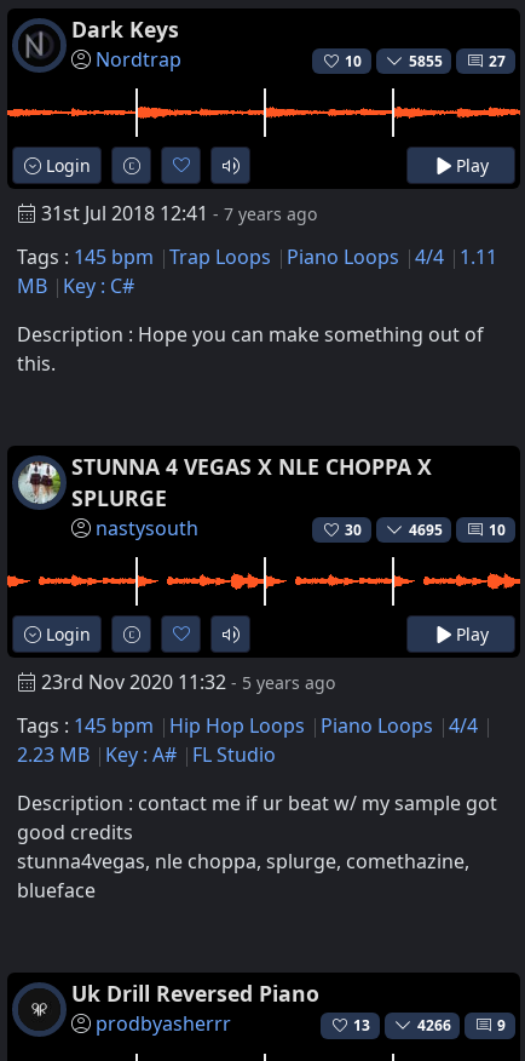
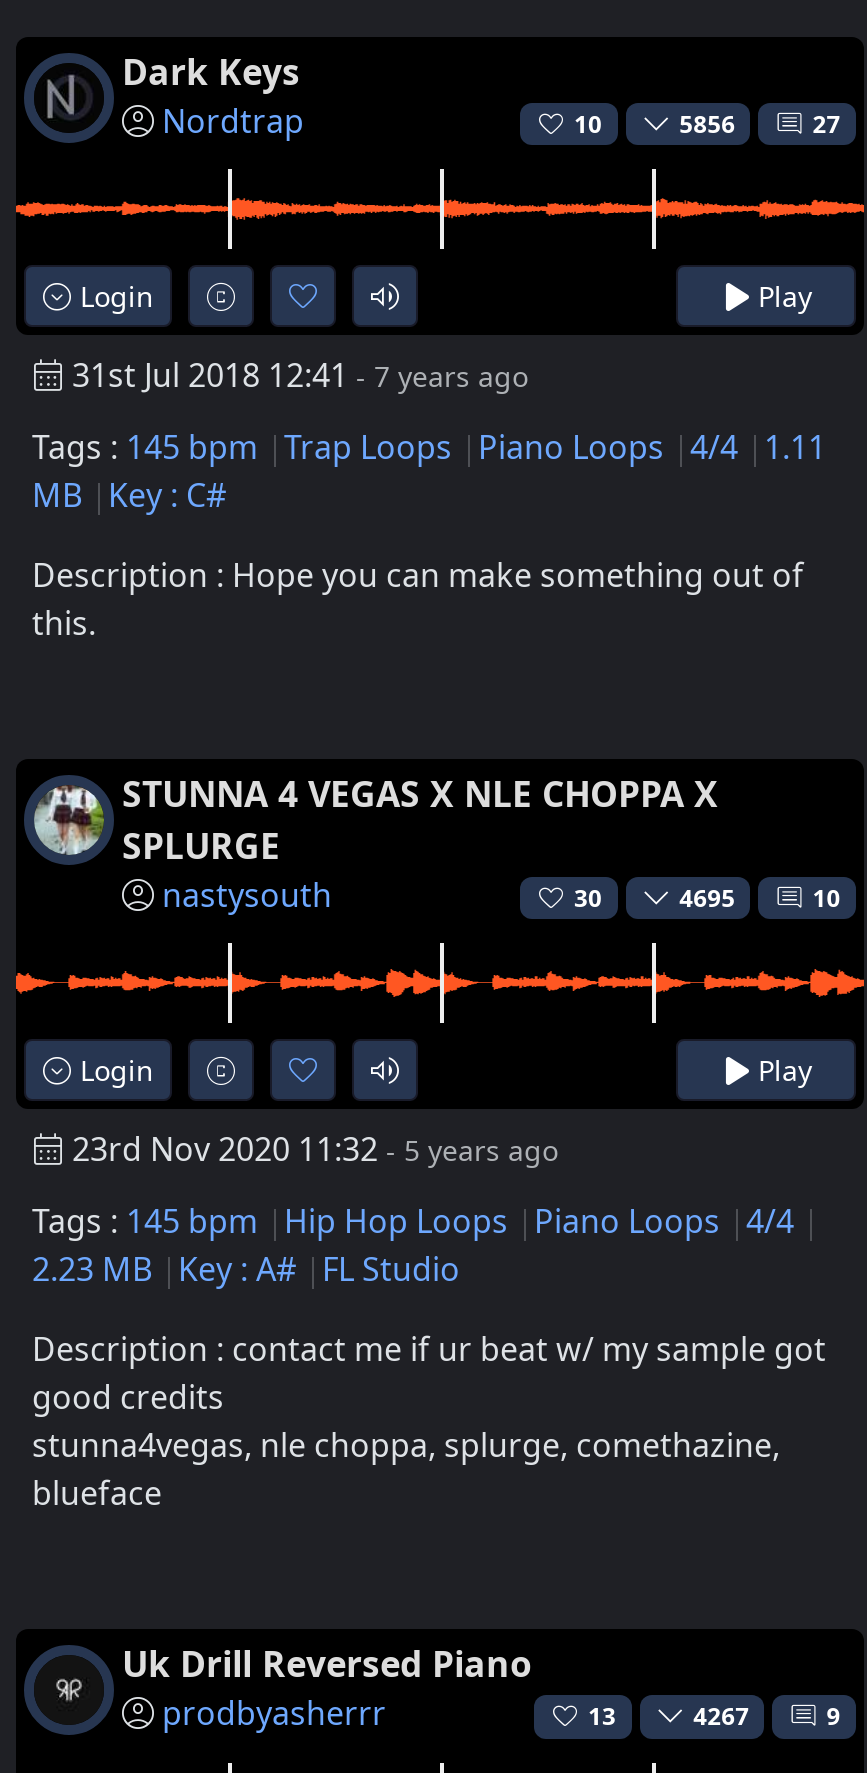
- 5855
+ 5856

- 4266
+ 4267
